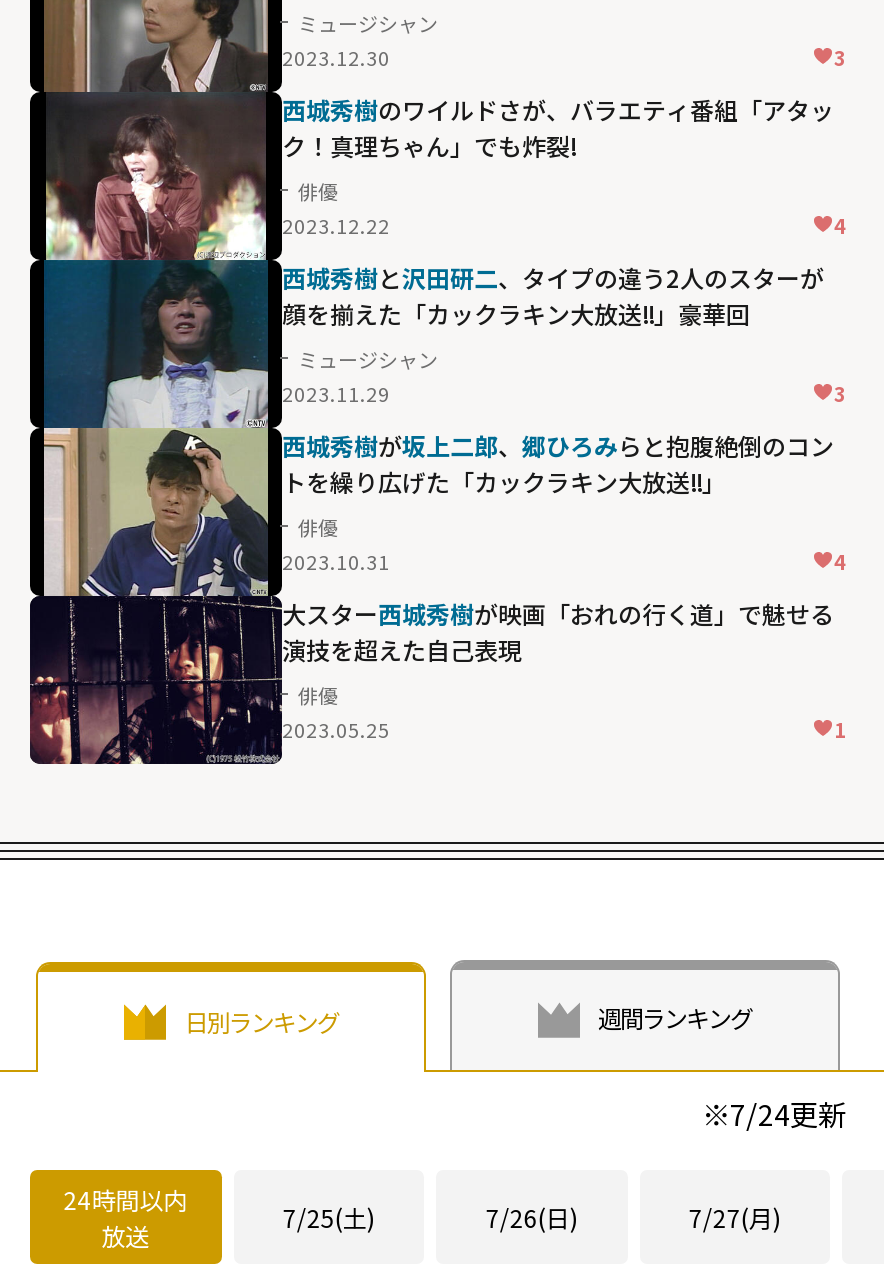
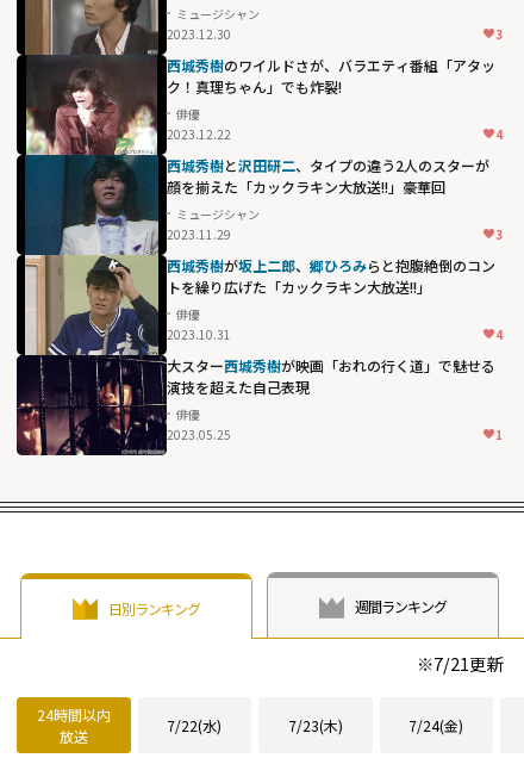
- ※7/24更新
+ ※7/21更新

- 7/25(土)
- 7/26(日)
- 7/27(月)
+ 7/22(水)
+ 7/23(木)
+ 7/24(金)
